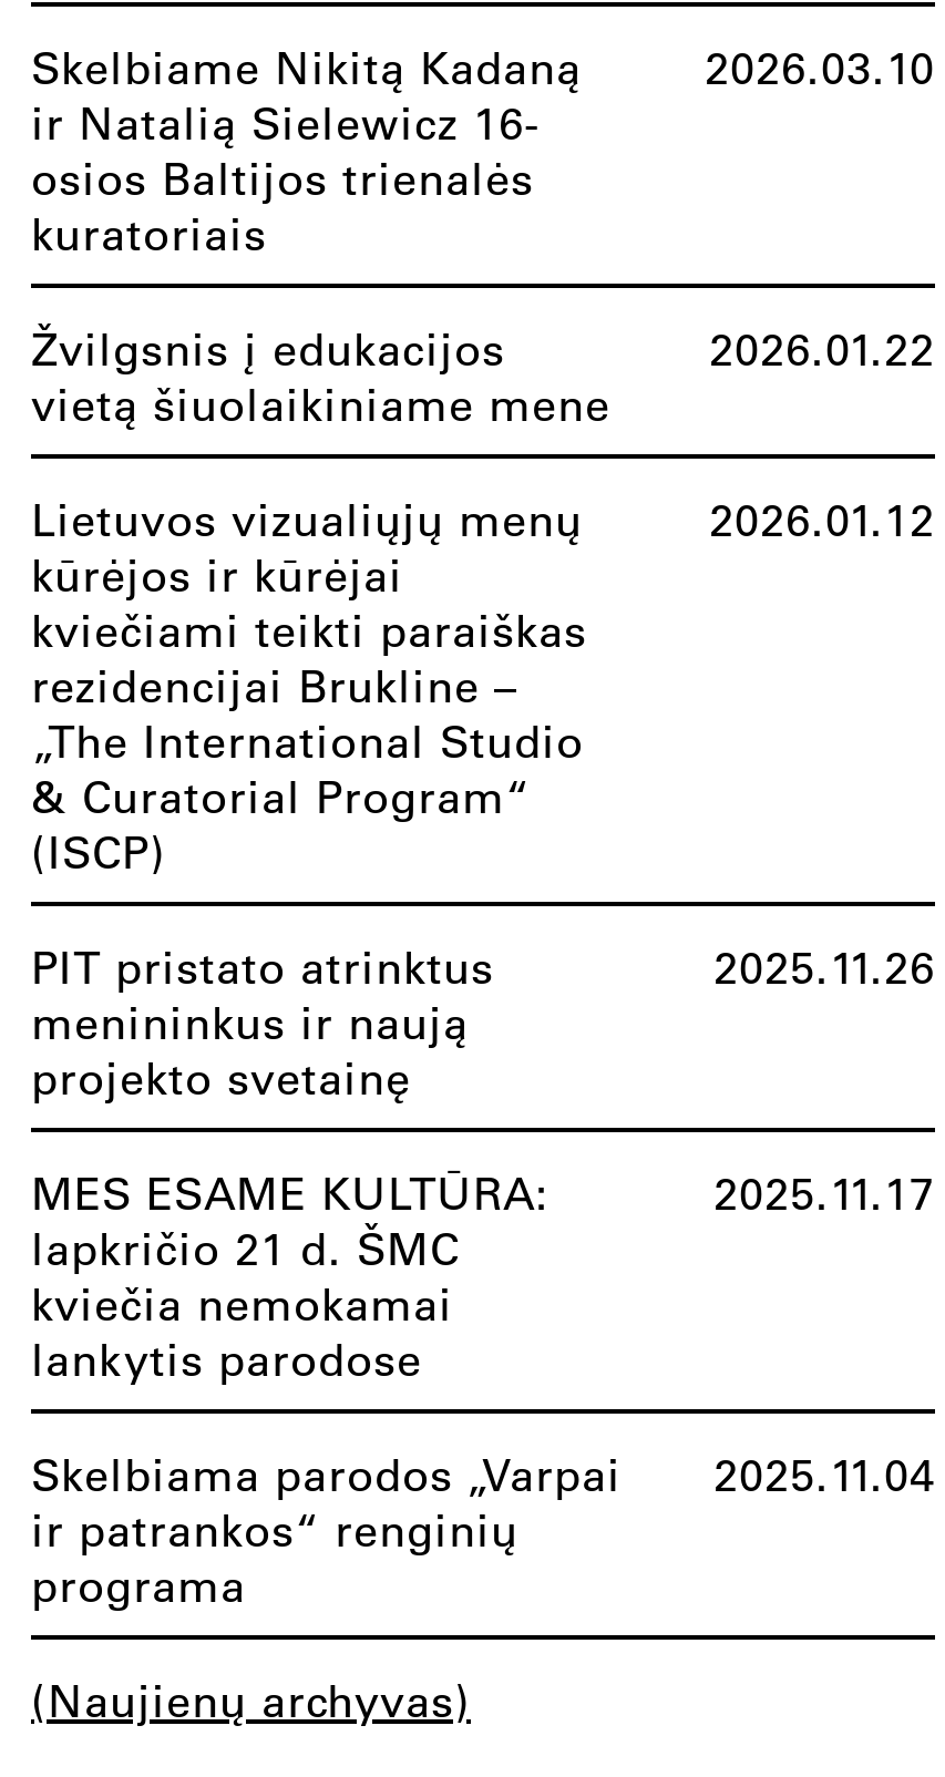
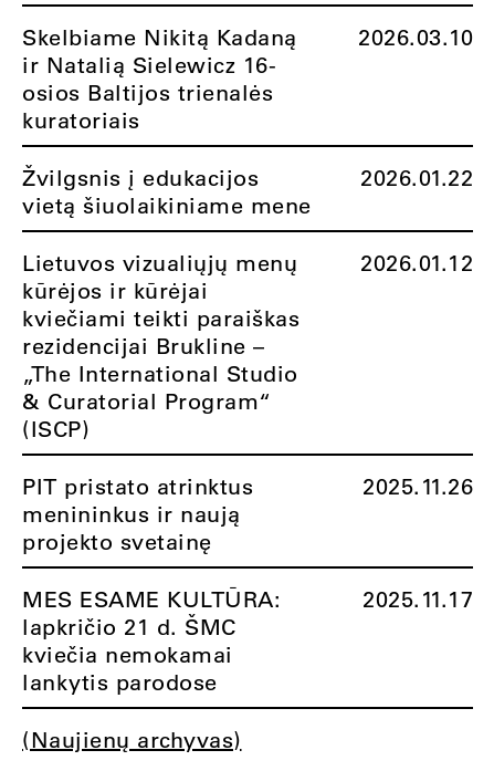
- Skelbiama parodos „Varpai
- ir patrankos“ renginių
- programa

- 2025.11.04
